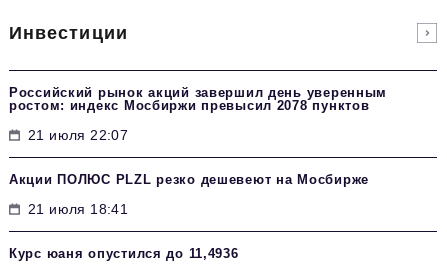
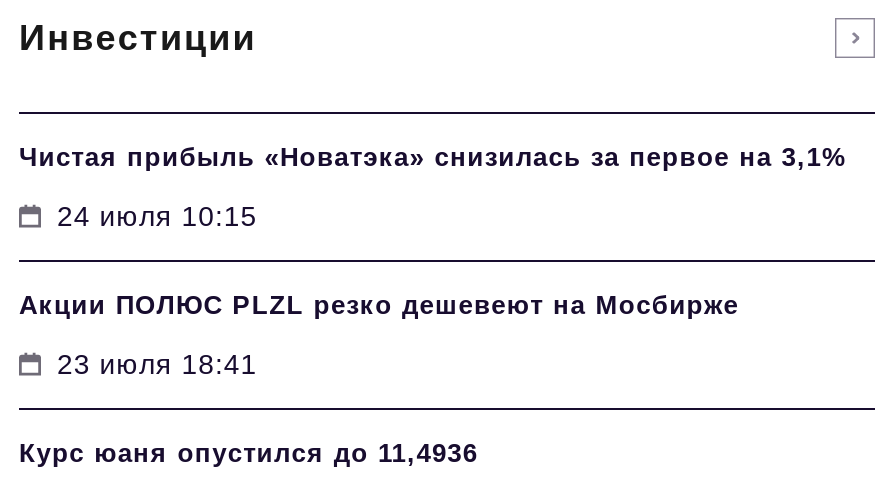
- Российский рынок акций завершил день уверенным
- ростом: индекс Мосбиржи превысил 2078 пунктов
+ Чистая прибыль «Новатэка» снизилась за первое на 3,1%

- 21 июля 22:07
+ 24 июля 10:15

- 21 июля 18:41
+ 23 июля 18:41
